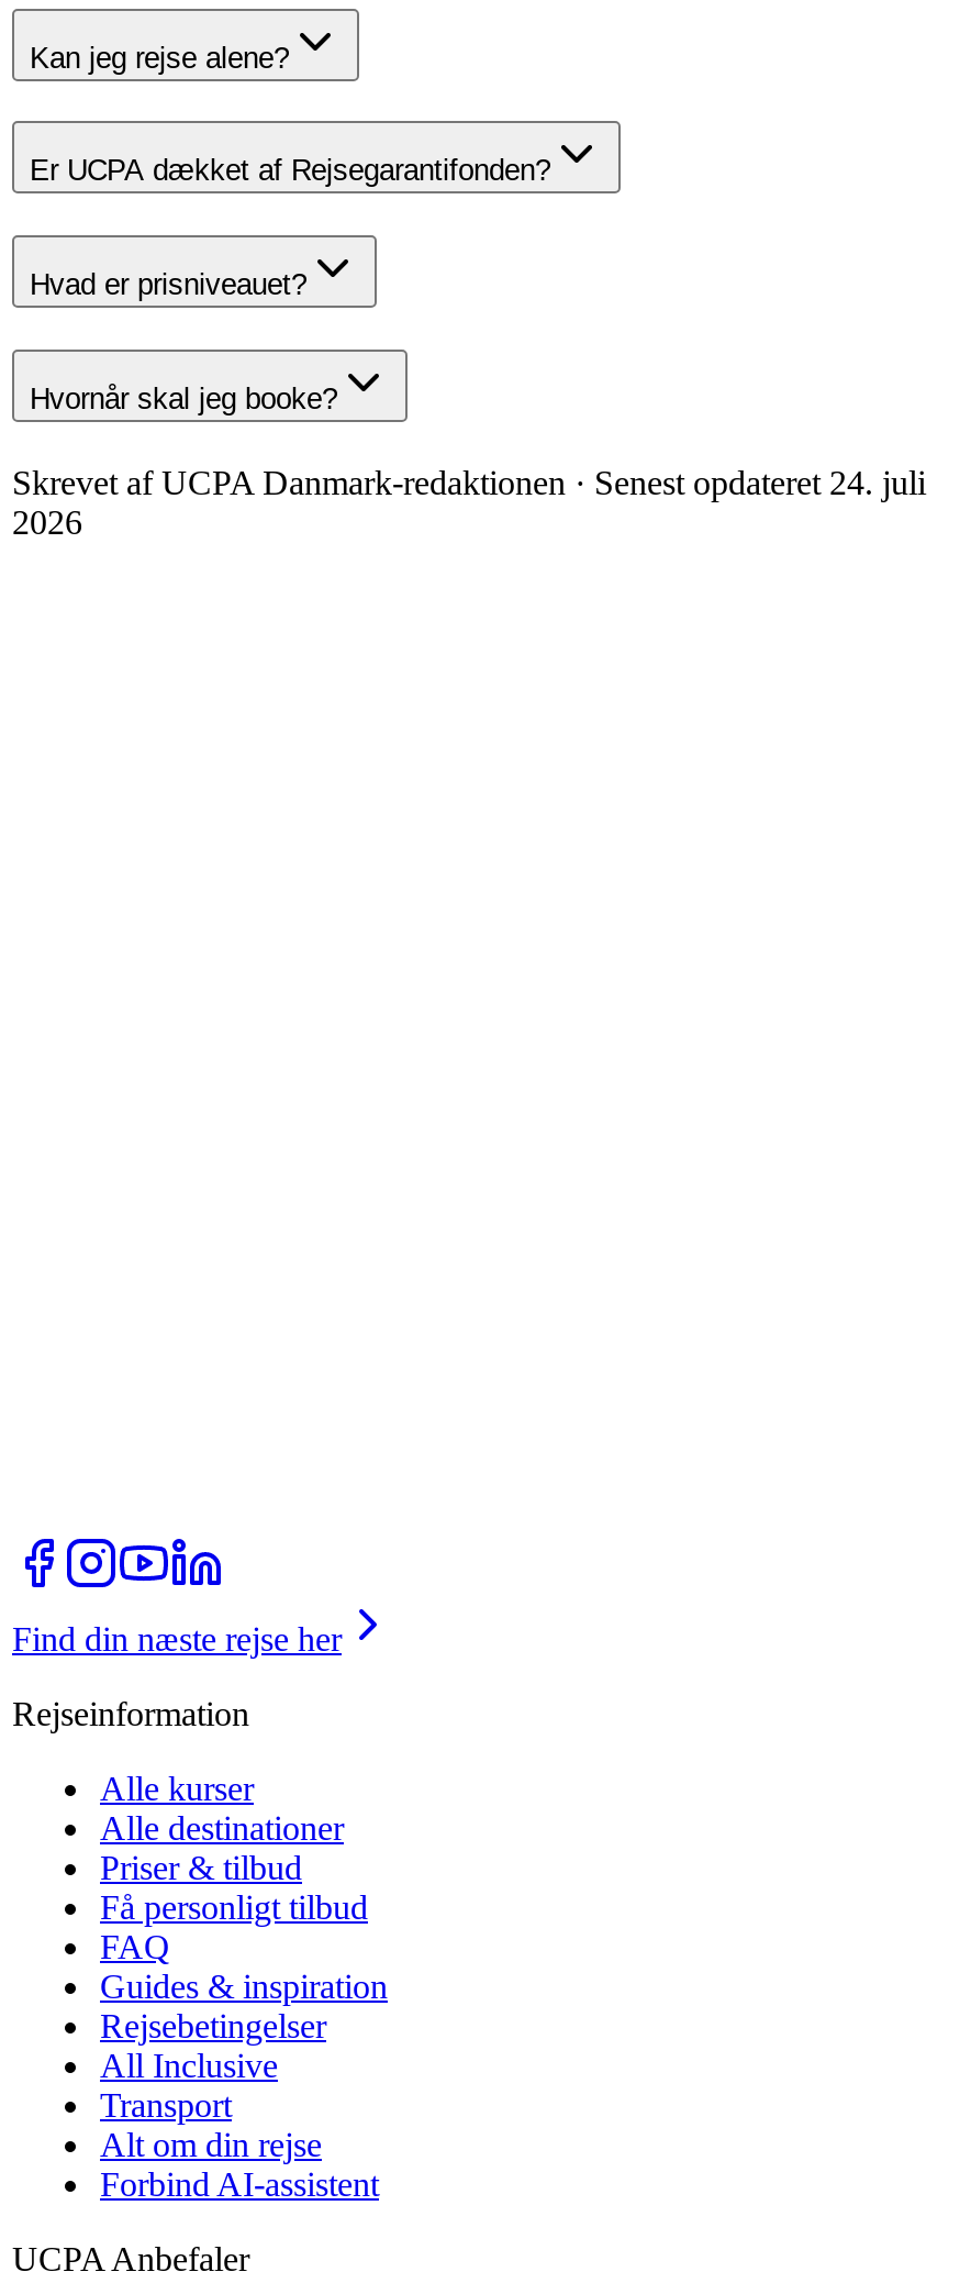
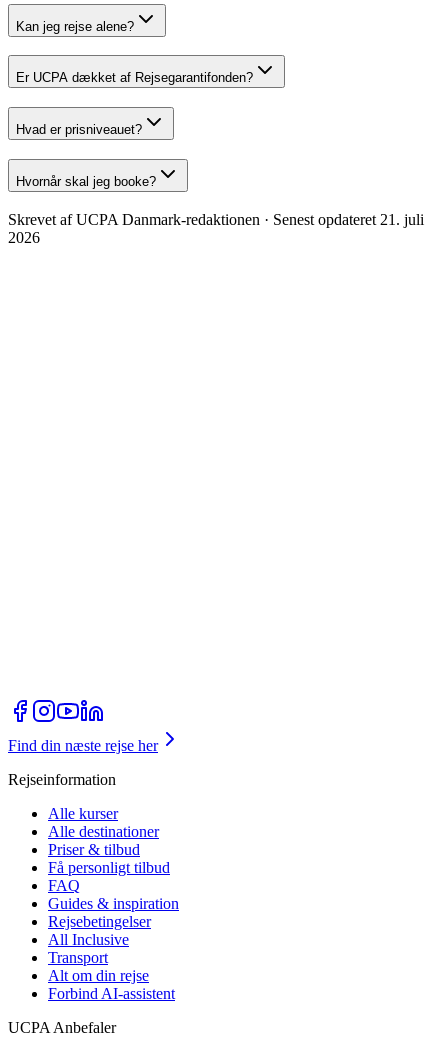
- Skrevet af UCPA Danmark-redaktionen · Senest opdateret 24. juli
+ Skrevet af UCPA Danmark-redaktionen · Senest opdateret 21. juli
